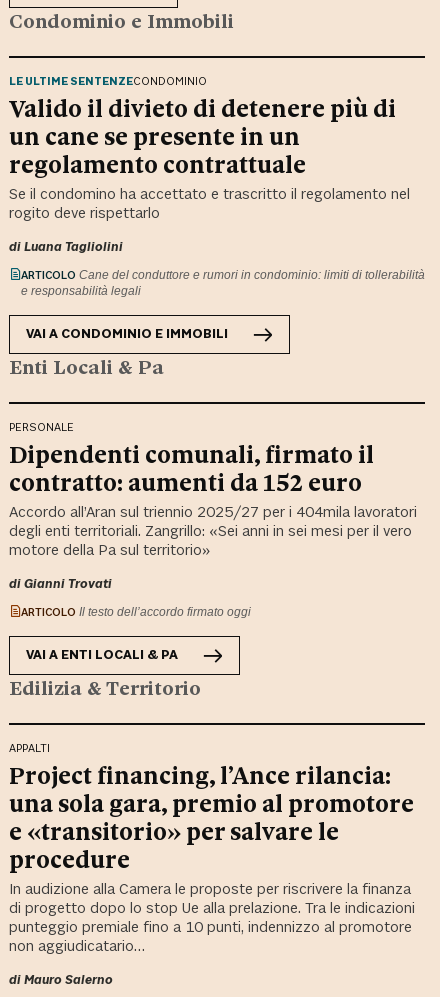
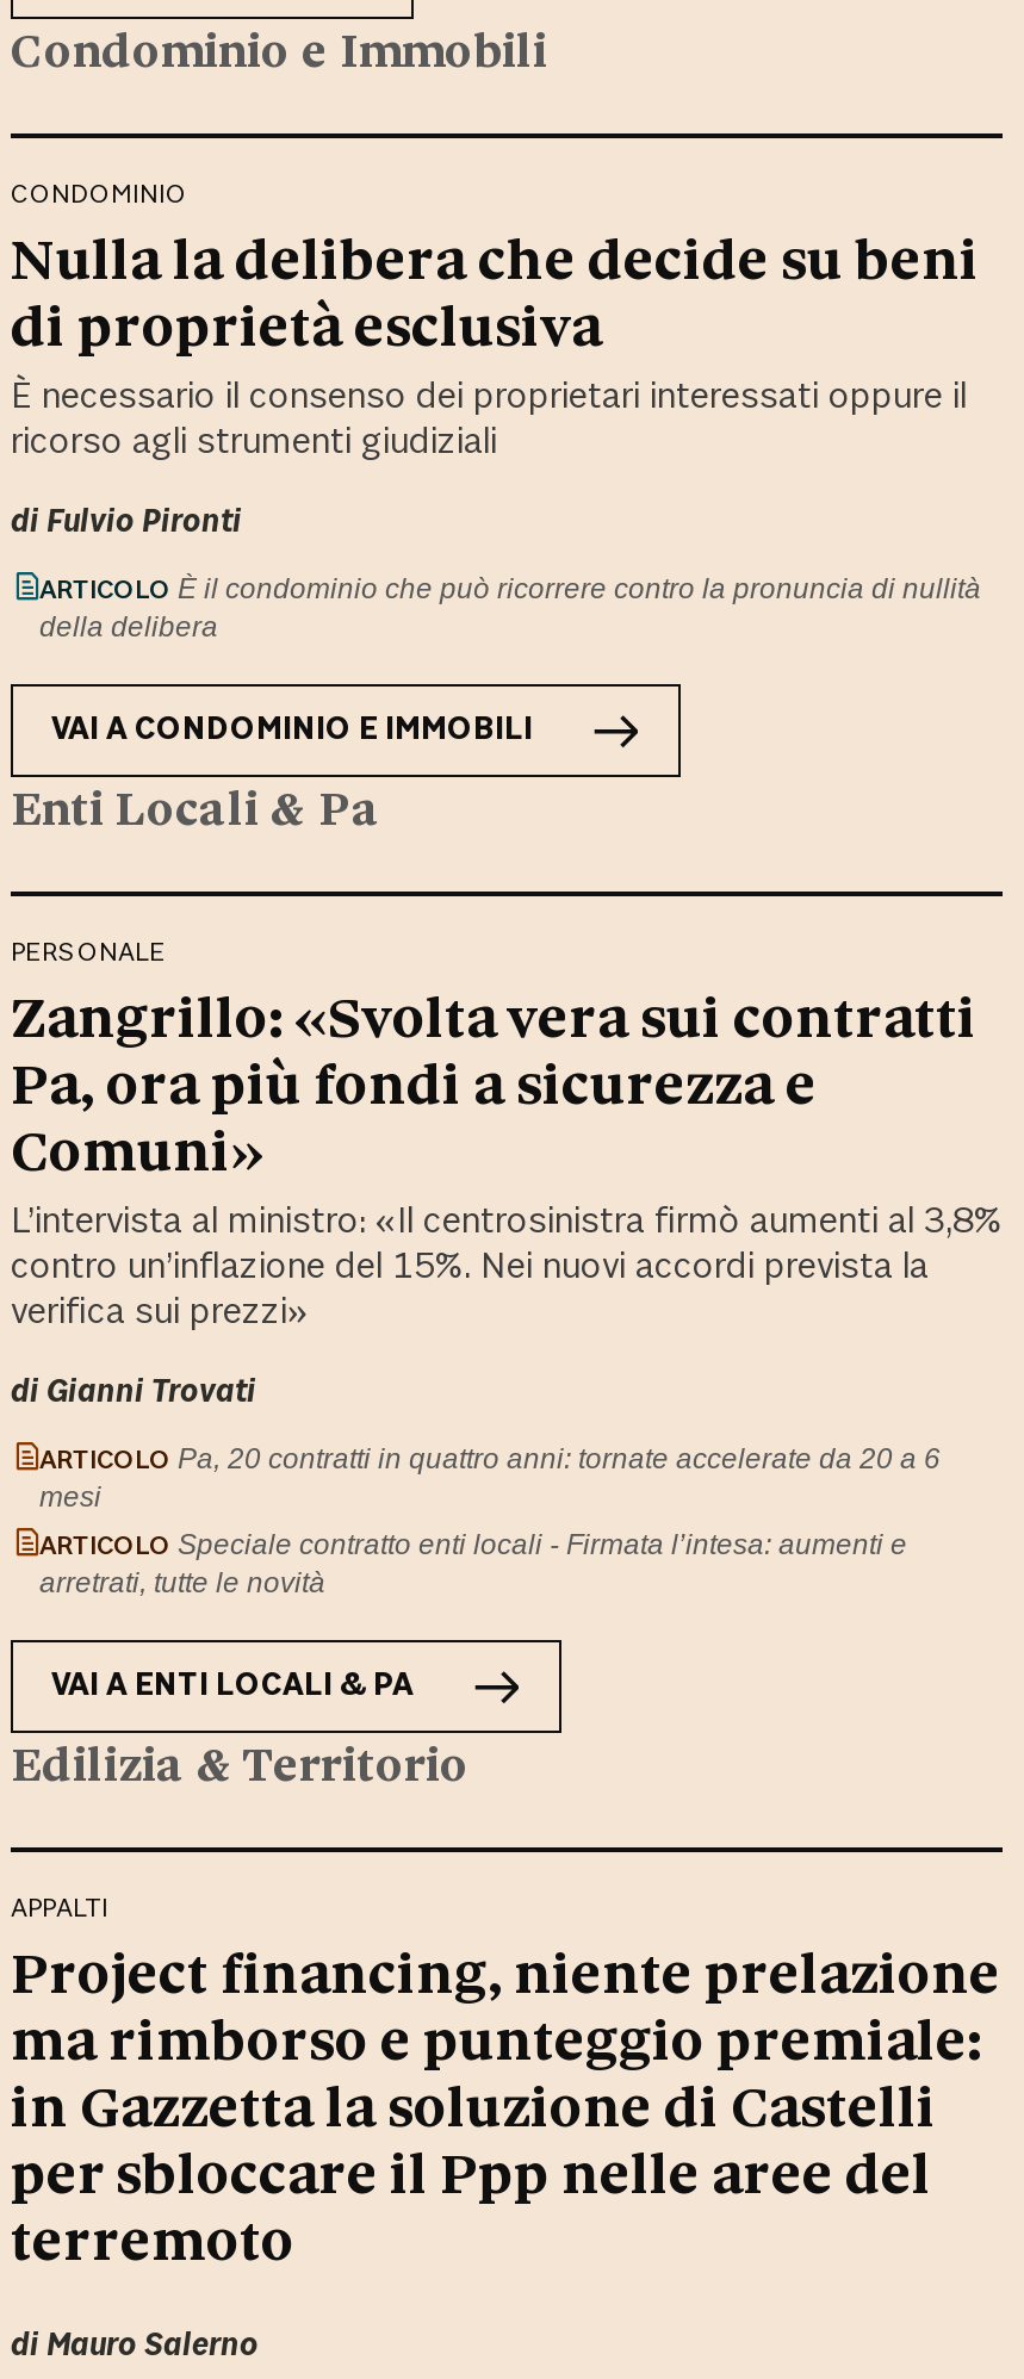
- LE ULTIME SENTENZECONDOMINIO
- Valido il divieto di detenere più di
- un cane se presente in un
- regolamento contrattuale
- Se il condomino ha accettato e trascritto il regolamento nel
- rogito deve rispettarlo
+ CONDOMINIO
+ Nulla la delibera che decide su beni
+ di proprietà esclusiva
+ È necessario il consenso dei proprietari interessati oppure il
+ ricorso agli strumenti giudiziali

- di Luana Tagliolini
+ di Fulvio Pironti

- ARTICOLO Cane del conduttore e rumori in condominio: limiti di tollerabilità
- e responsabilità legali
+ ARTICOLO È il condominio che può ricorrere contro la pronuncia di nullità
+ della delibera

moved up: VAI A CONDOMINIO E IMMOBILI | Enti Locali & Pa | PERSONALE

- Dipendenti comunali, firmato il
- contratto: aumenti da 152 euro
- Accordo all’Aran sul triennio 2025/27 per i 404mila lavoratori
- degli enti territoriali. Zangrillo: «Sei anni in sei mesi per il vero
- motore della Pa sul territorio»
+ Zangrillo: «Svolta vera sui contratti
+ Pa, ora più fondi a sicurezza e
+ Comuni»
+ L’intervista al ministro: «Il centrosinistra firmò aumenti al 3,8%
+ contro un’inflazione del 15%. Nei nuovi accordi prevista la
+ verifica sui prezzi»

- ARTICOLO Il testo dell’accordo firmato oggi
+ ARTICOLO Pa, 20 contratti in quattro anni: tornate accelerate da 20 a 6
+ mesi
+ ARTICOLO Speciale contratto enti locali - Firmata l’intesa: aumenti e
+ arretrati, tutte le novità

moved down: VAI A ENTI LOCALI & PA | Edilizia & Territorio | APPALTI

- Project financing, l’Ance rilancia:
- una sola gara, premio al promotore
- e «transitorio» per salvare le
- procedure
- In audizione alla Camera le proposte per riscrivere la finanza
- di progetto dopo lo stop Ue alla prelazione. Tra le indicazioni
- punteggio premiale fino a 10 punti, indennizzo al promotore
- non aggiudicatario…
+ Project financing, niente prelazione
+ ma rimborso e punteggio premiale:
+ in Gazzetta la soluzione di Castelli
+ per sbloccare il Ppp nelle aree del
+ terremoto
